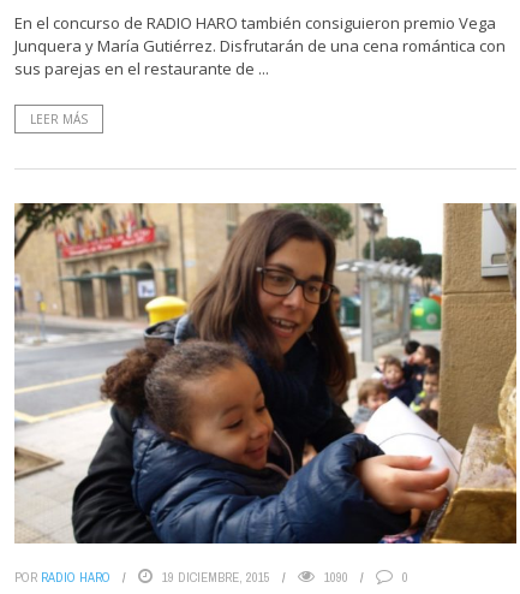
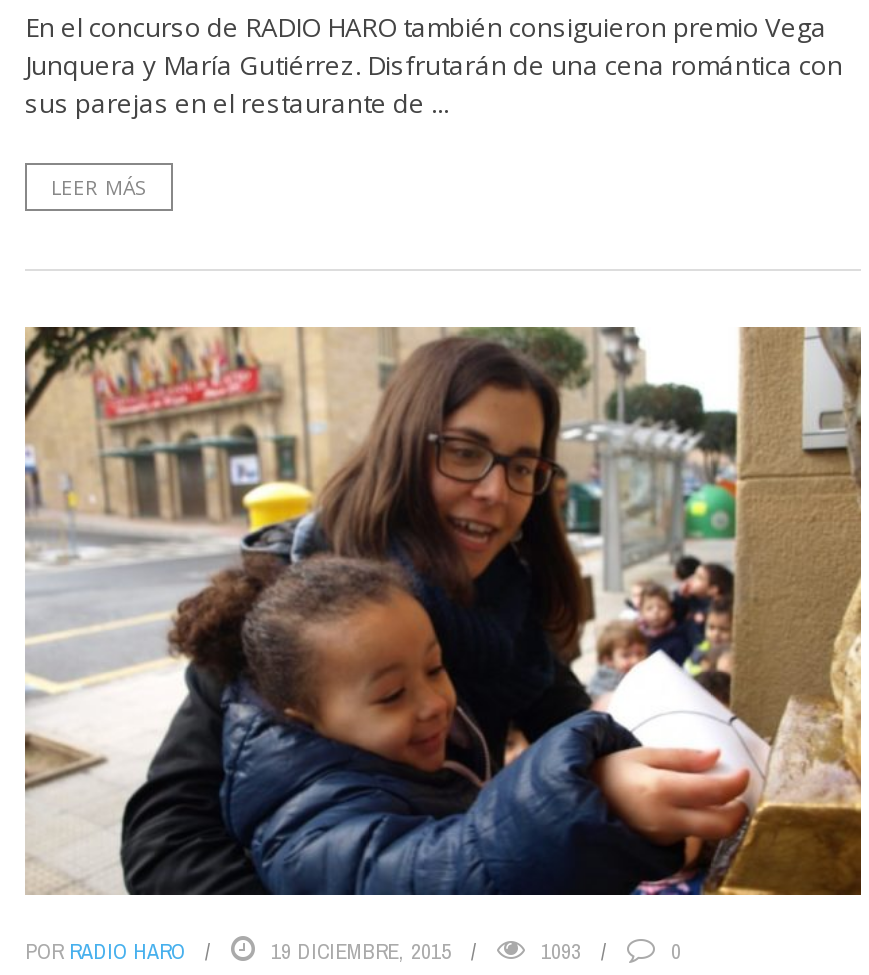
- 1090
+ 1093
